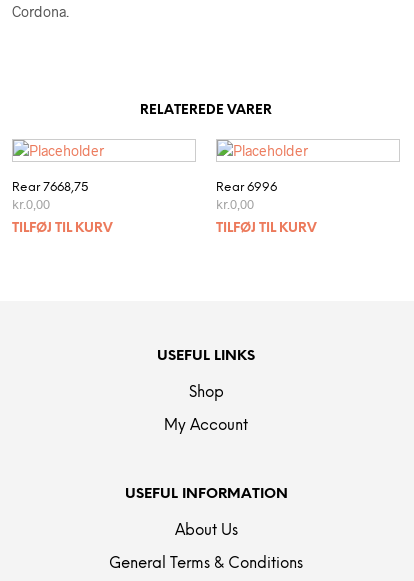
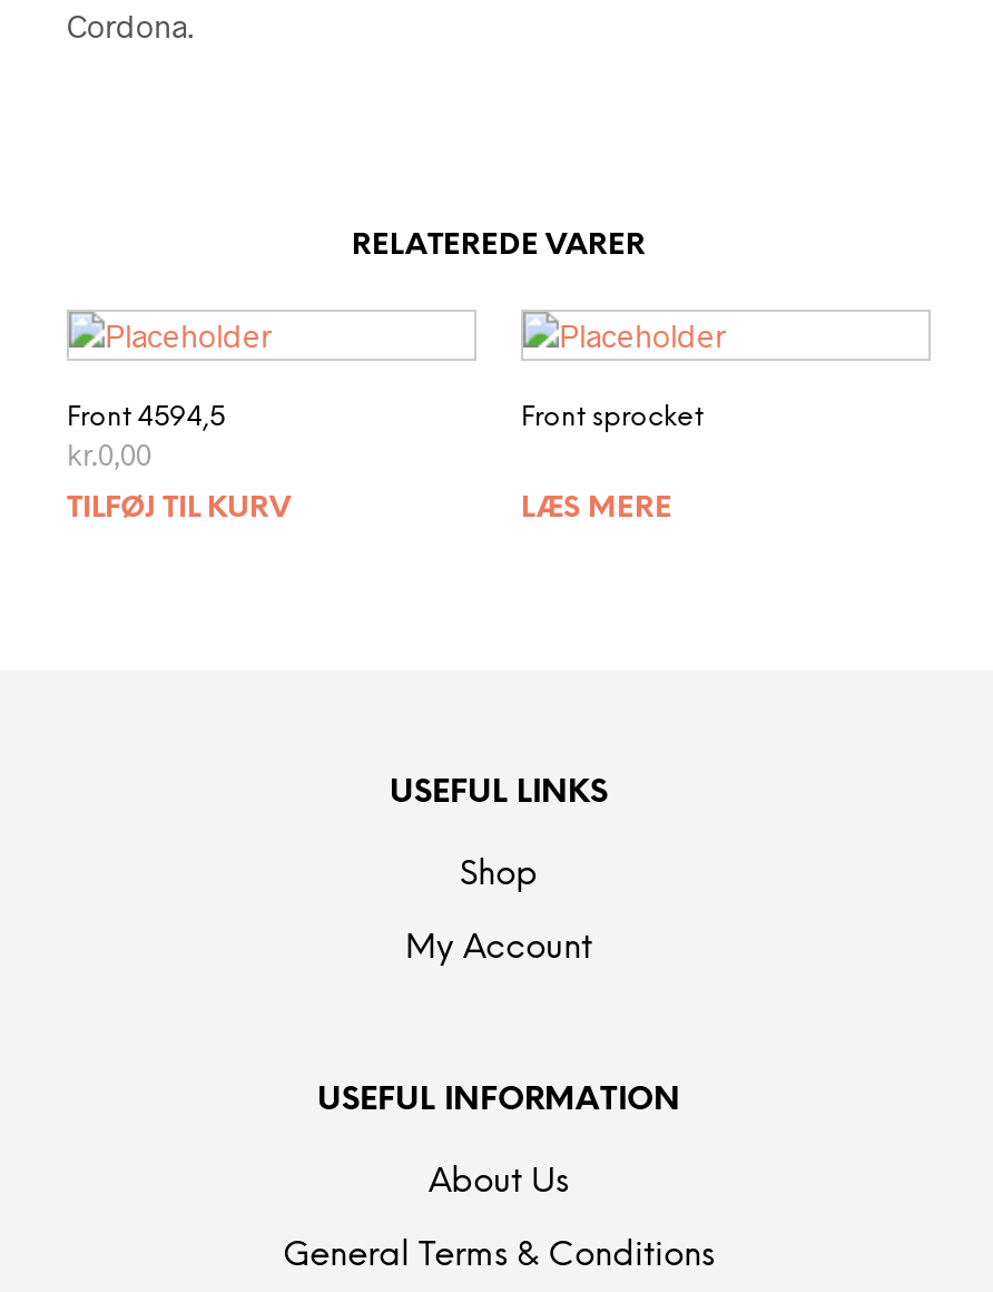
- Rear 7668,75
+ Front 4594,5

- Rear 6996
- kr.0,00
+ Front sprocket

- TILFØJ TIL KURV
+ LÆS MERE
